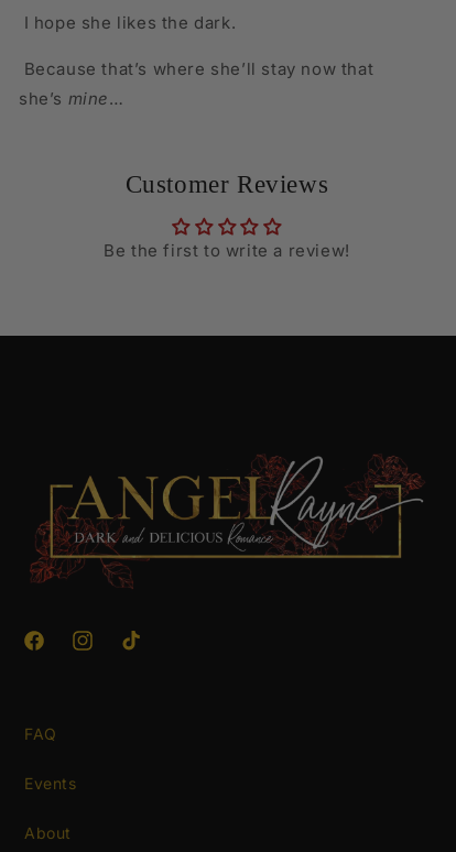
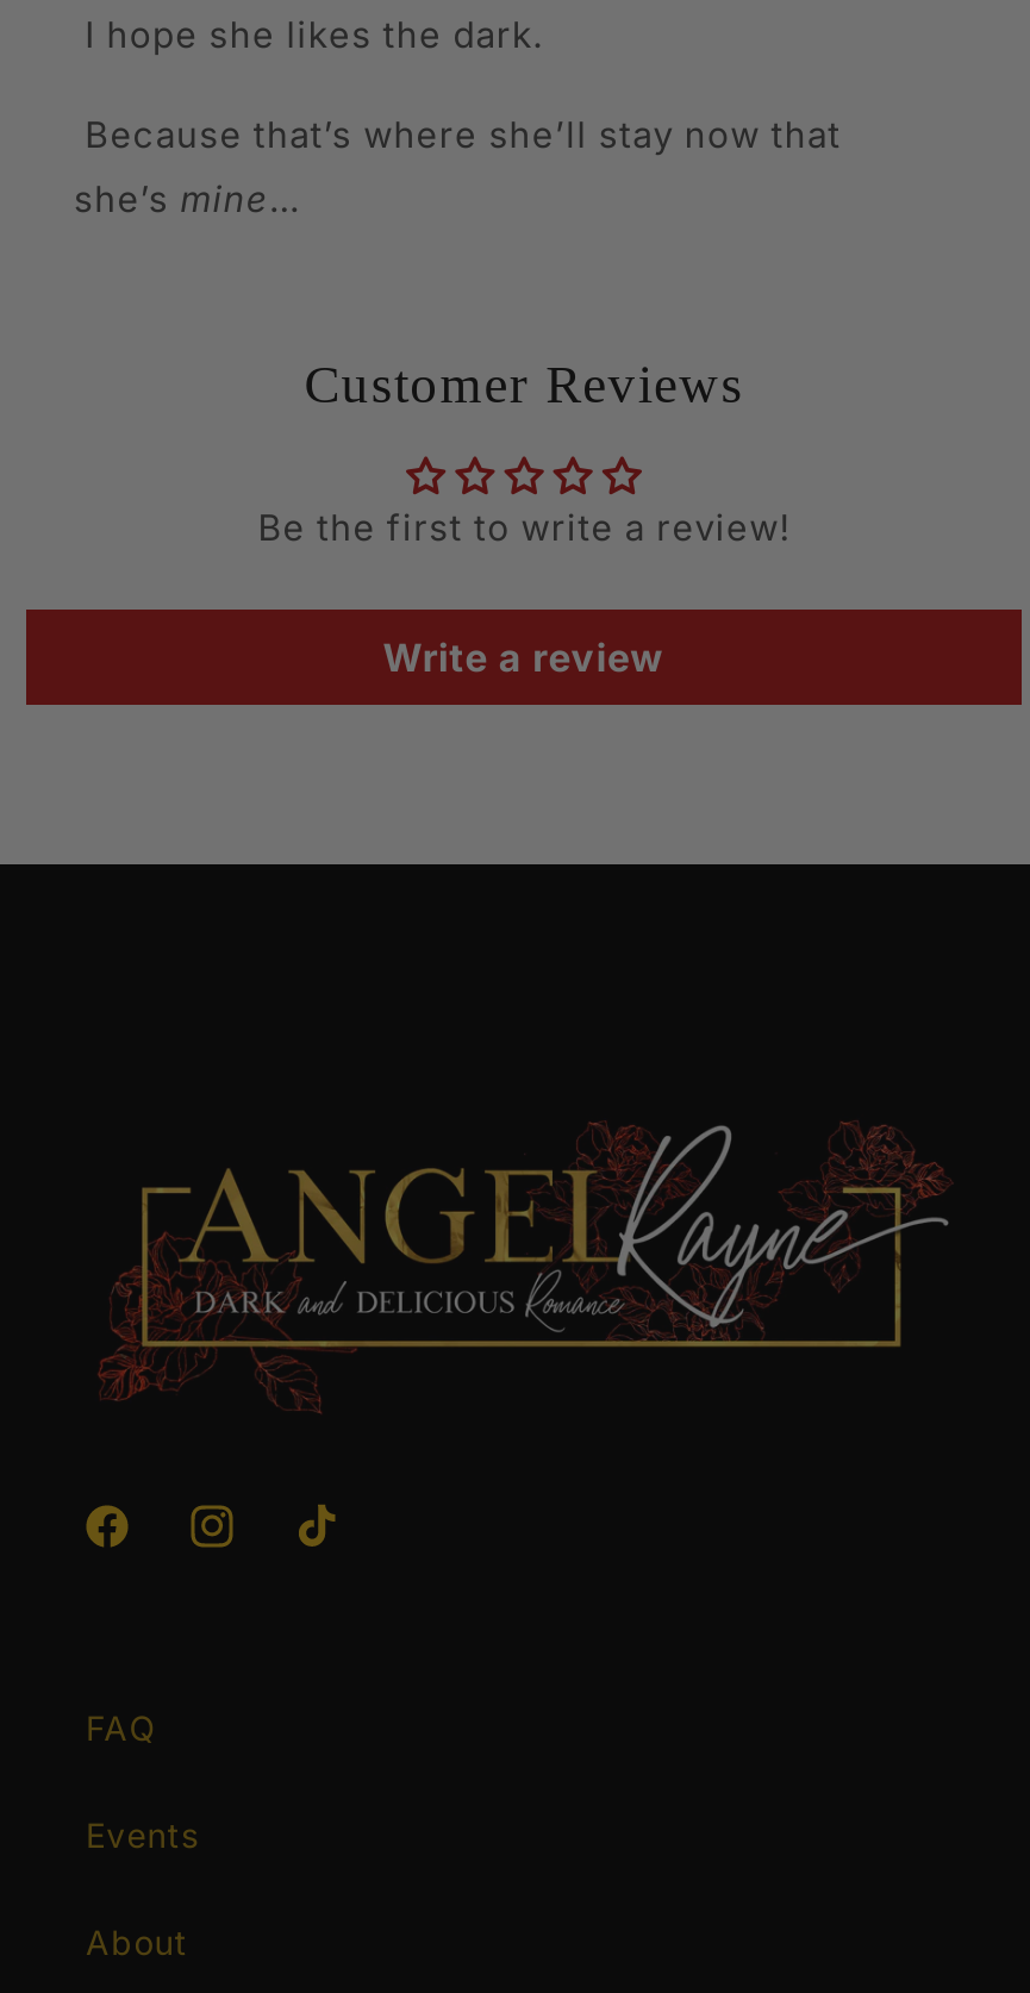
+ Write a review
